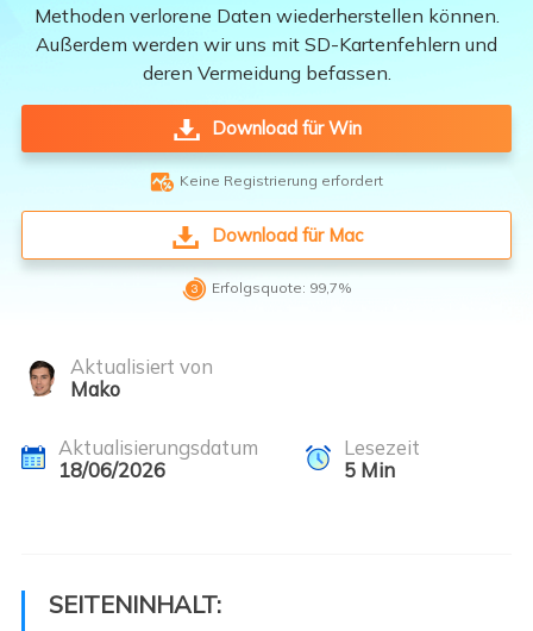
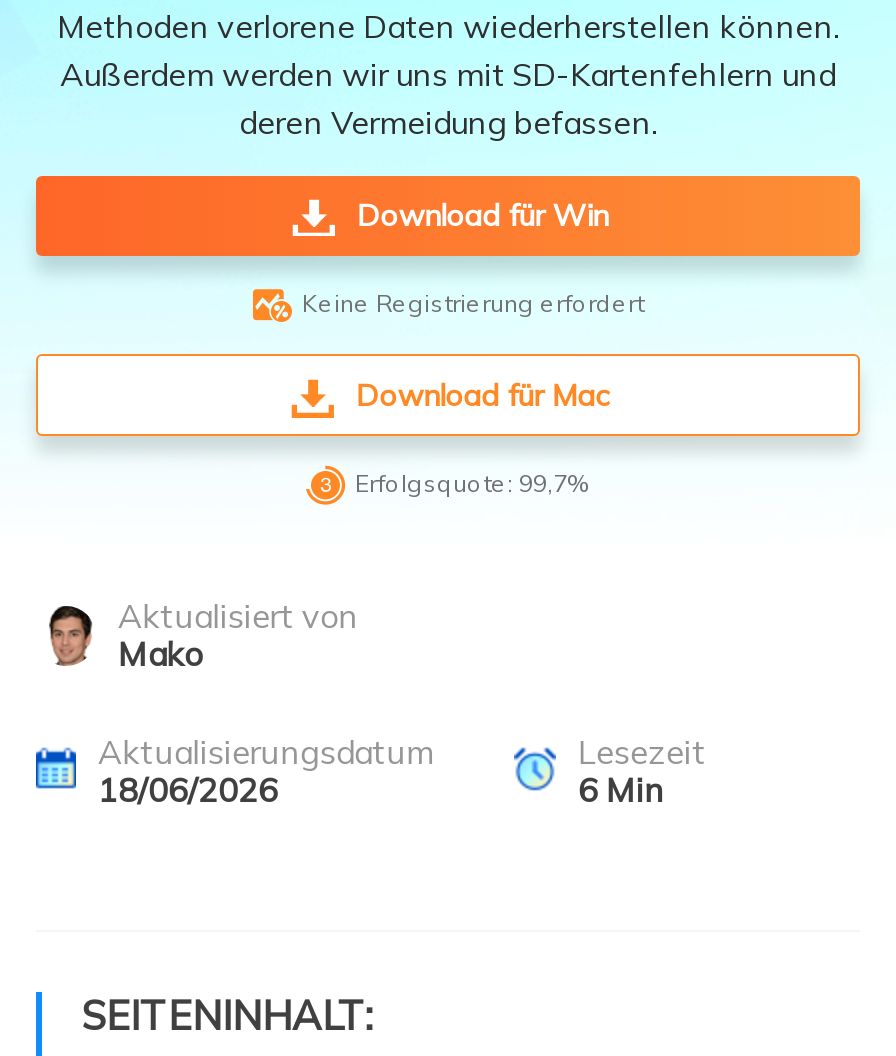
- 5 Min
+ 6 Min
